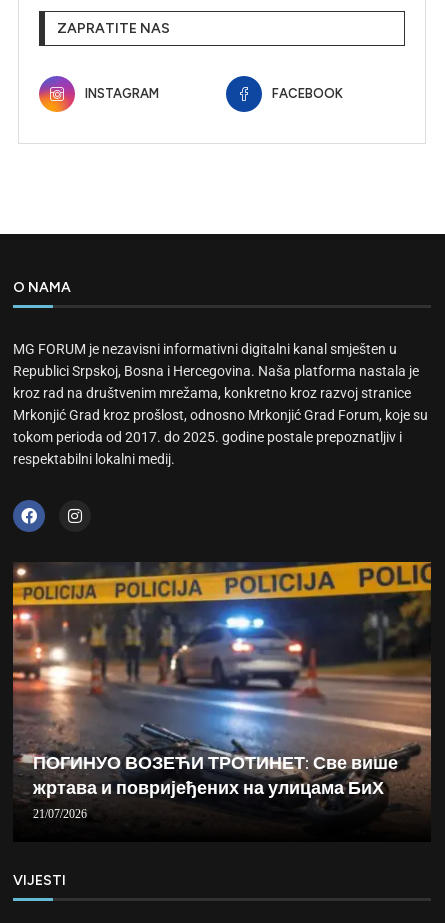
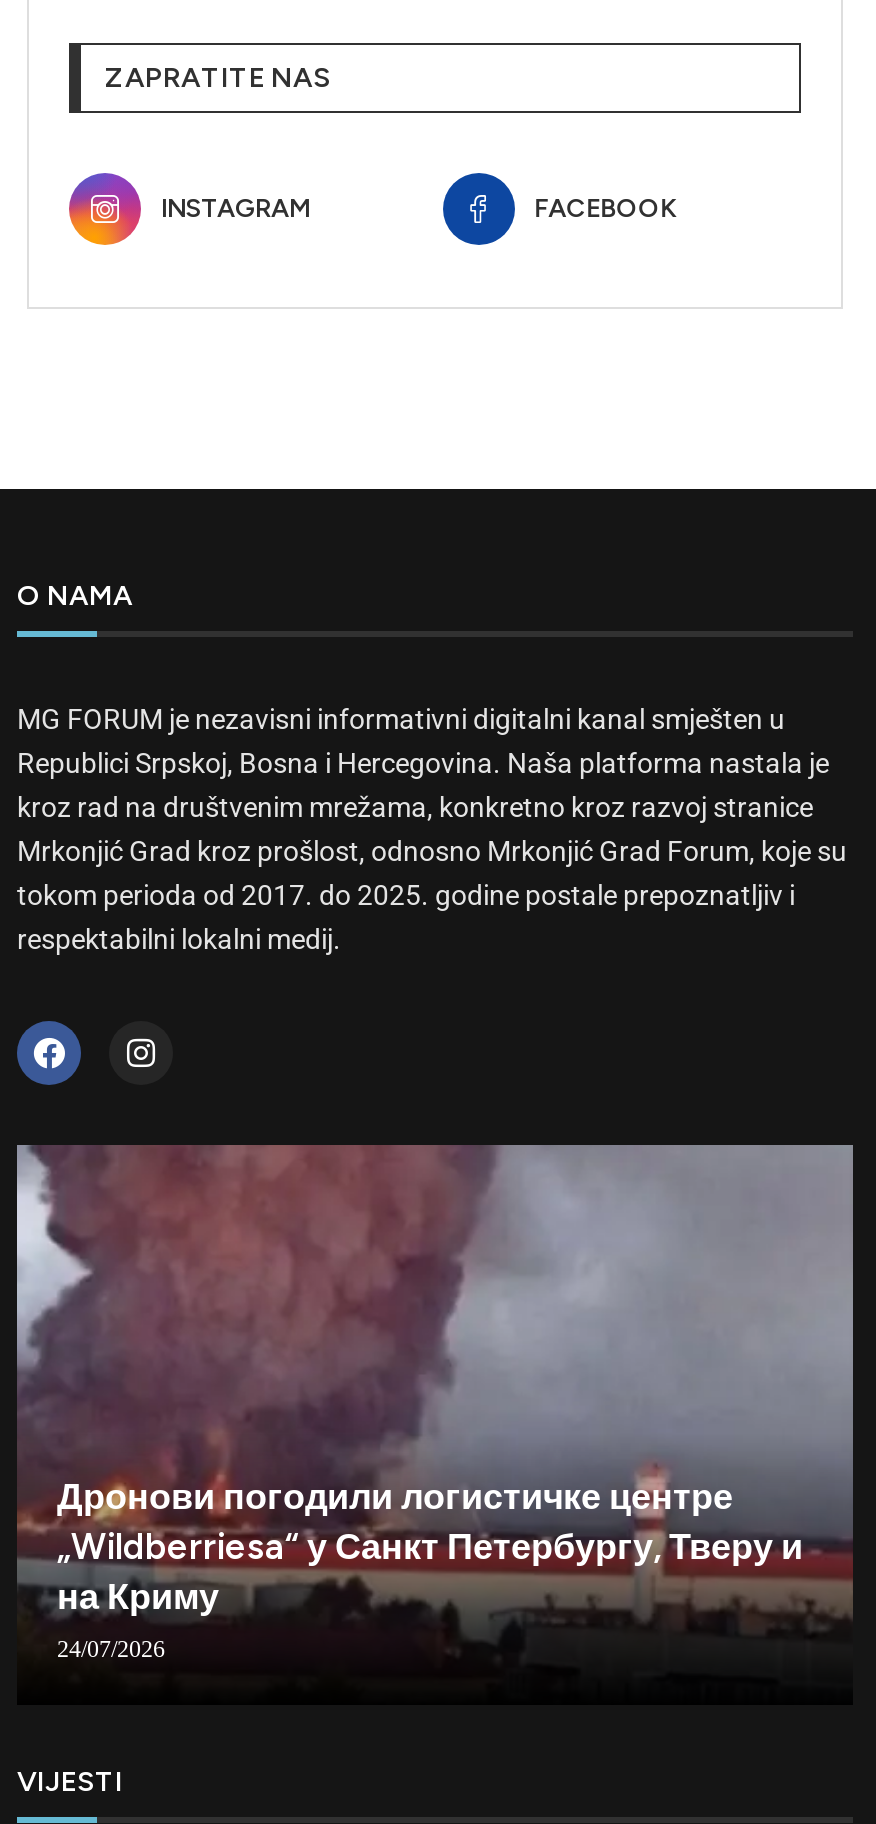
- [image]
- ПОГИНУО ВОЗЕЋИ ТРОТИНЕТ: Све више
- жртава и повријеђених на улицама БиХ
- 21/07/2026
+ [image]
+ Дронови погодили логистичке центре
+ „Wildberriesa“ у Санкт Петербургу, Тверу и
+ на Криму
+ 24/07/2026
